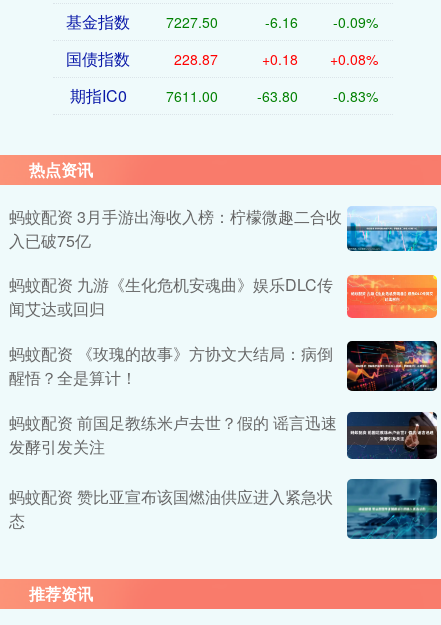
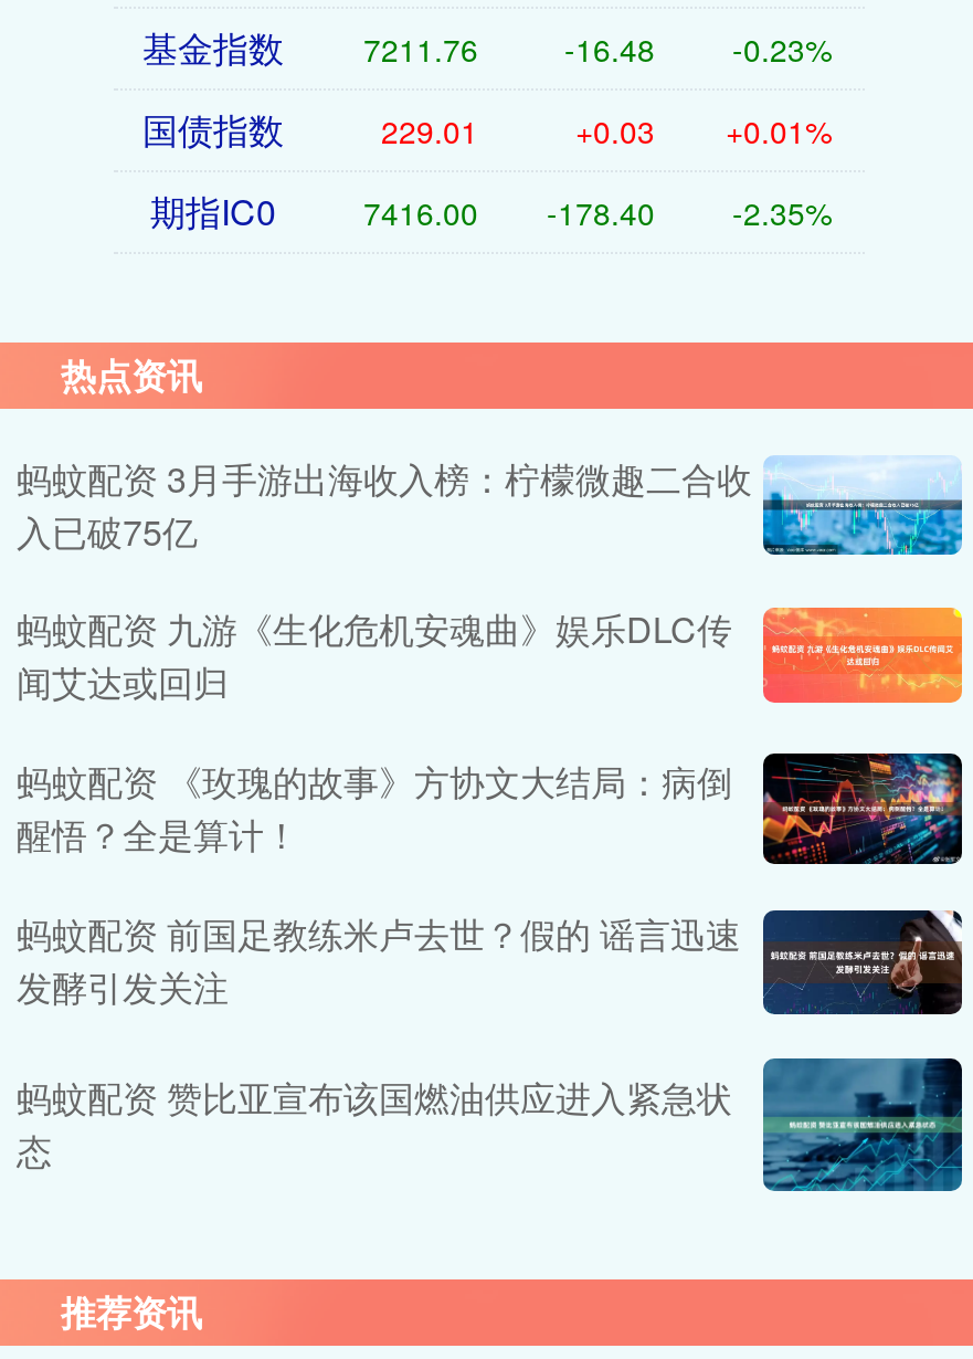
- 7227.50
+ 7211.76

- -6.16
+ -16.48

- -0.09%
+ -0.23%

- 228.87
+ 229.01

- +0.18
+ +0.03

- +0.08%
+ +0.01%

- 7611.00
+ 7416.00

- -63.80
+ -178.40

- -0.83%
+ -2.35%
